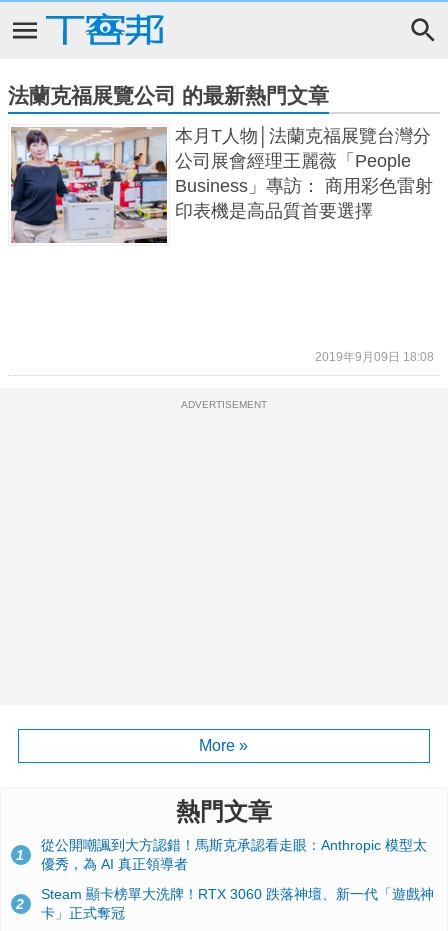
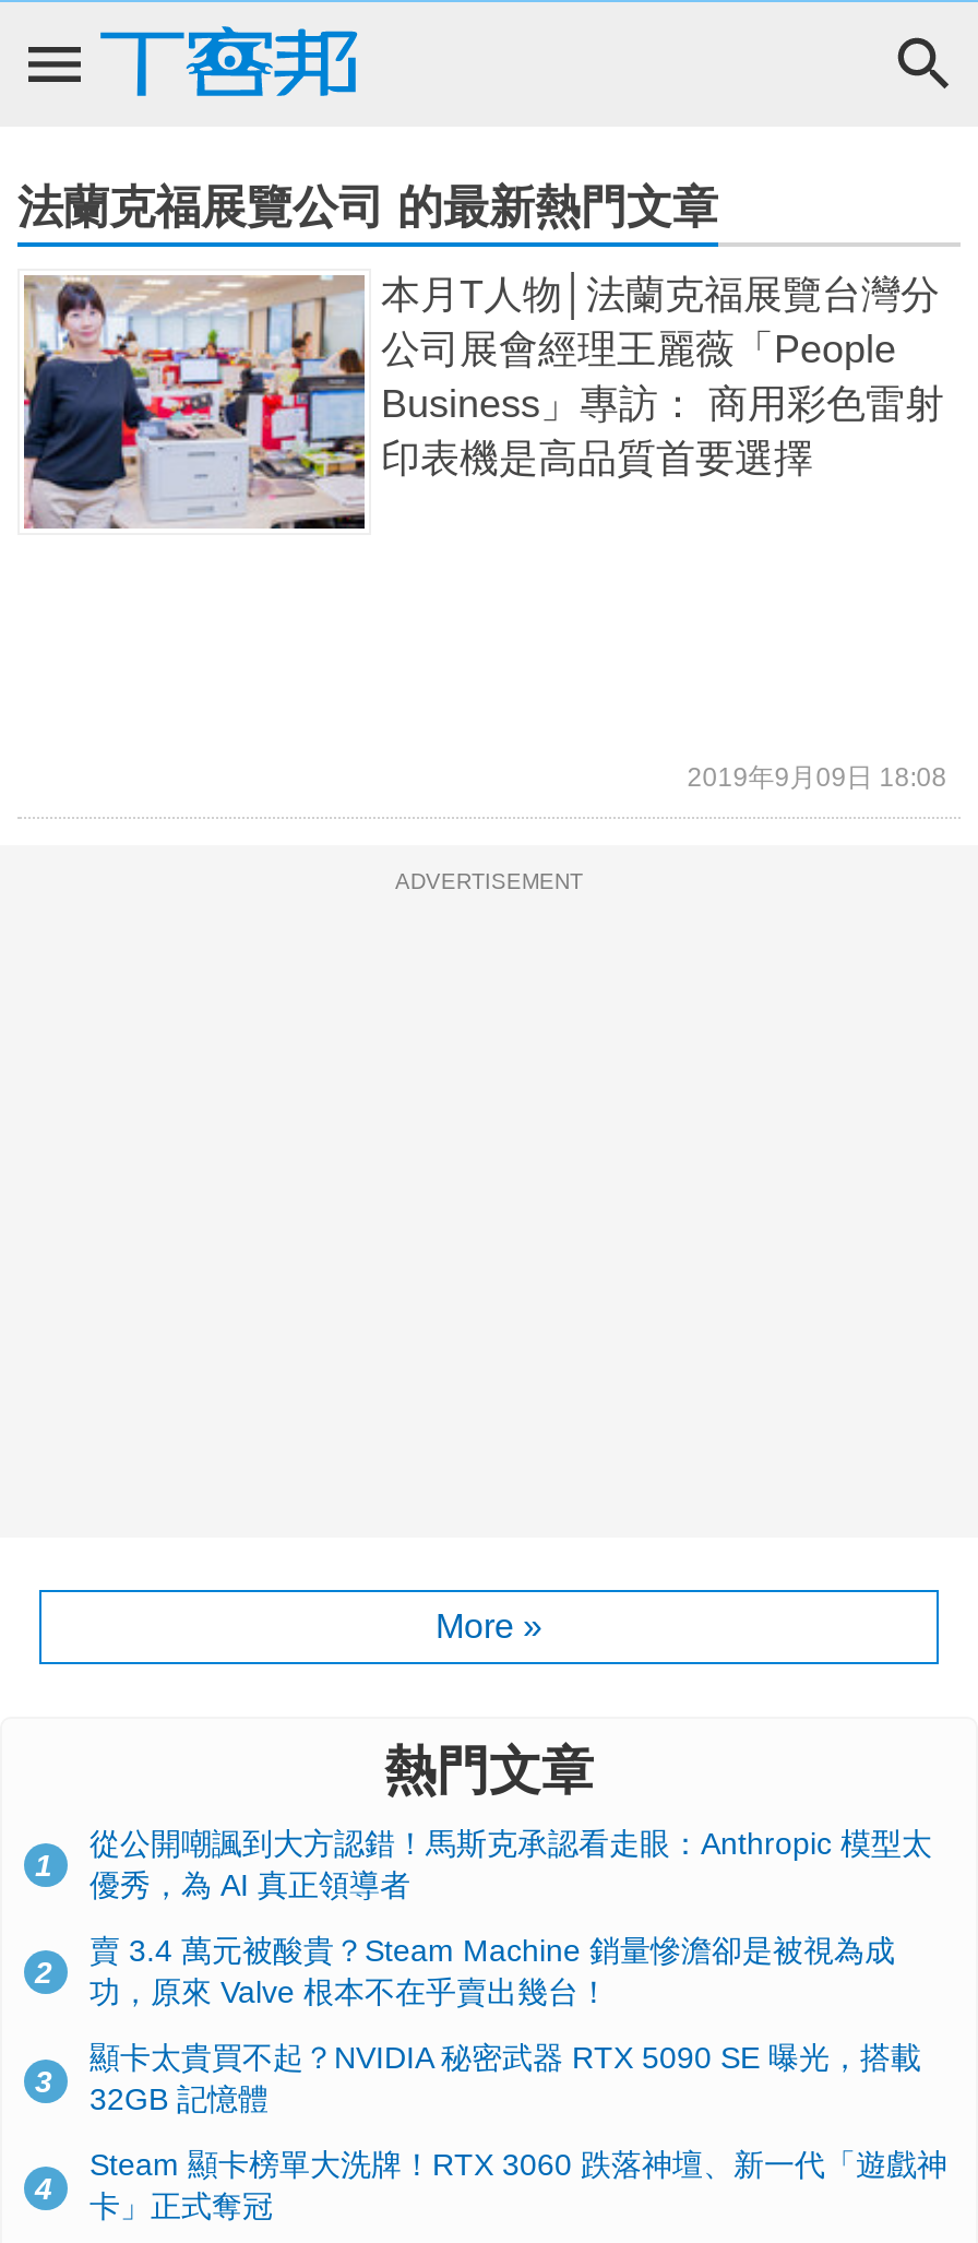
+ 賣 3.4 萬元被酸貴？Steam Machine 銷量慘澹卻是被視為成
+ 功，原來 Valve 根本不在乎賣出幾台！
+ 3

+ 顯卡太貴買不起？NVIDIA 秘密武器 RTX 5090 SE 曝光，搭載
+ 32GB 記憶體
+ 4
